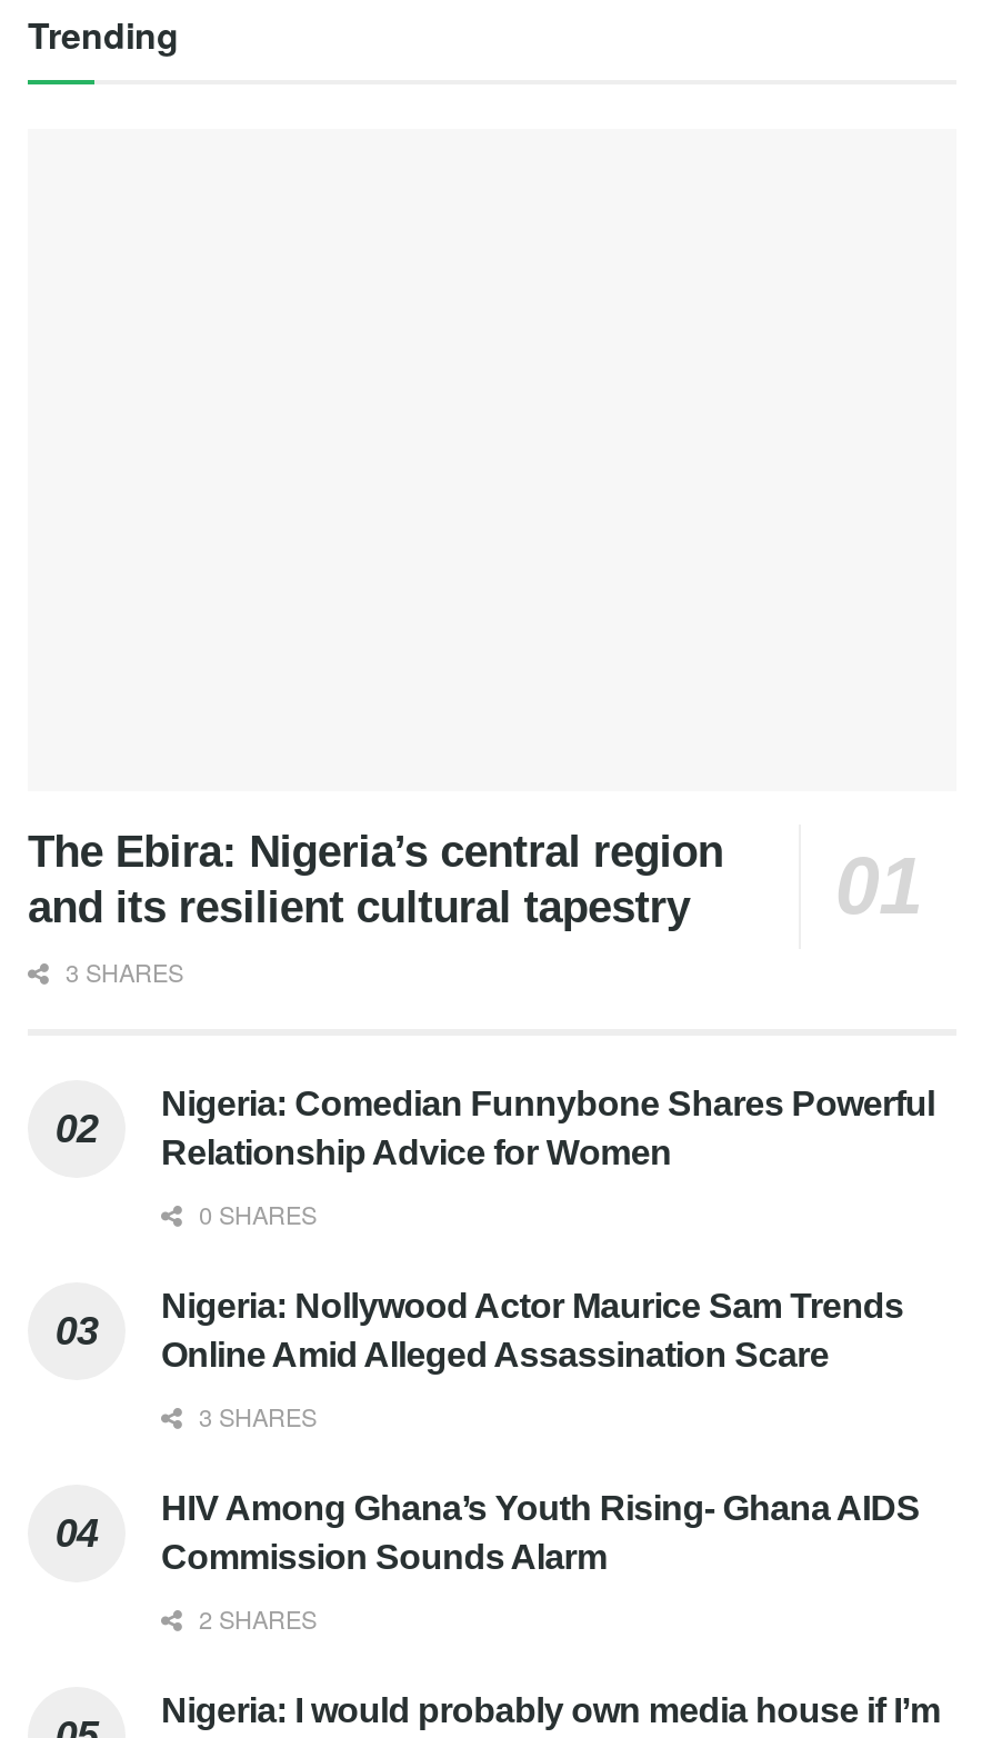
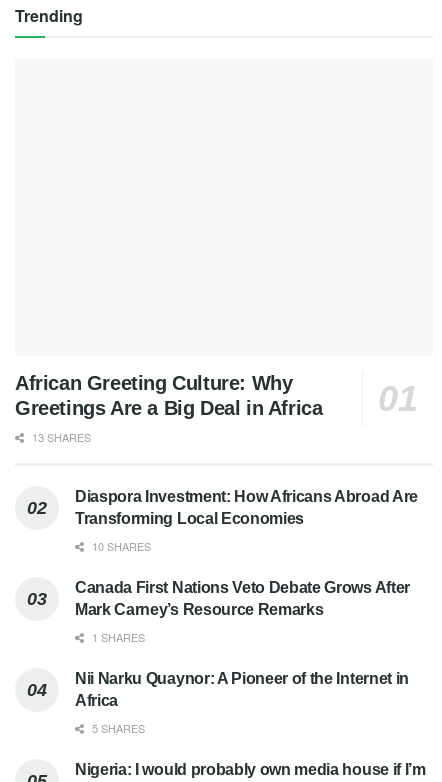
- The Ebira: Nigeria’s central region
- and its resilient cultural tapestry
+ African Greeting Culture: Why
+ Greetings Are a Big Deal in Africa

- 3 SHARES
+ 13 SHARES

- Nigeria: Comedian Funnybone Shares Powerful
- Relationship Advice for Women
+ Diaspora Investment: How Africans Abroad Are
+ Transforming Local Economies

- 0 SHARES
+ 10 SHARES

- Nigeria: Nollywood Actor Maurice Sam Trends
- Online Amid Alleged Assassination Scare
+ Canada First Nations Veto Debate Grows After
+ Mark Carney’s Resource Remarks

- 3 SHARES
+ 1 SHARES

- HIV Among Ghana’s Youth Rising- Ghana AIDS
- Commission Sounds Alarm
+ Nii Narku Quaynor: A Pioneer of the Internet in
+ Africa

- 2 SHARES
+ 5 SHARES
